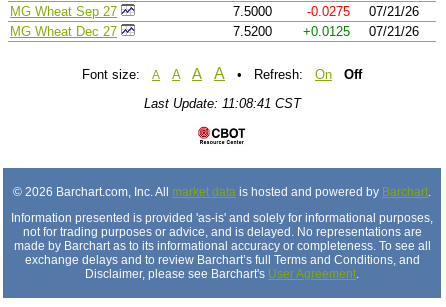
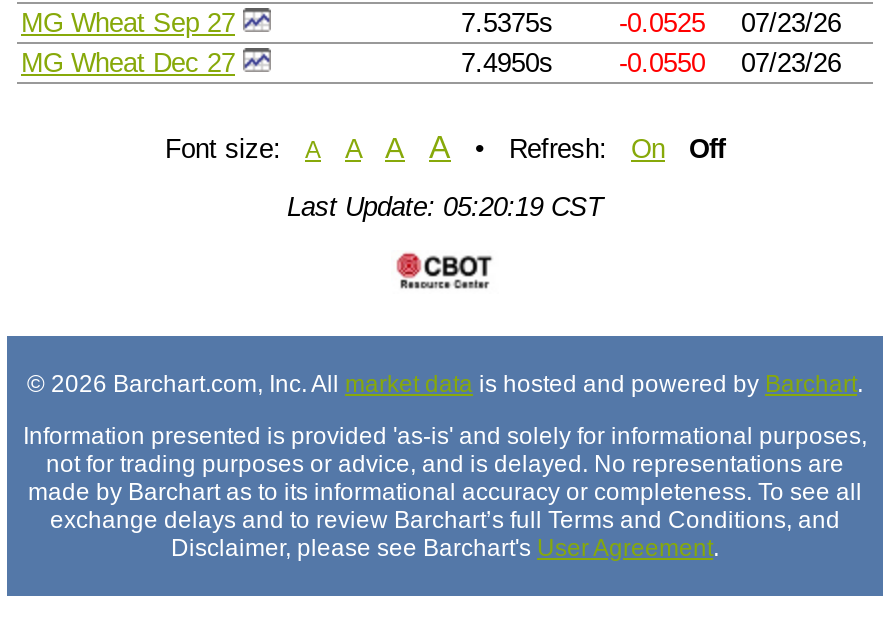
- 7.5000
- -0.0275
- 07/21/26
+ 7.5375s
+ -0.0525
+ 07/23/26

- 7.5200
- +0.0125
- 07/21/26
+ 7.4950s
+ -0.0550
+ 07/23/26

- Last Update: 11:08:41 CST
+ Last Update: 05:20:19 CST
